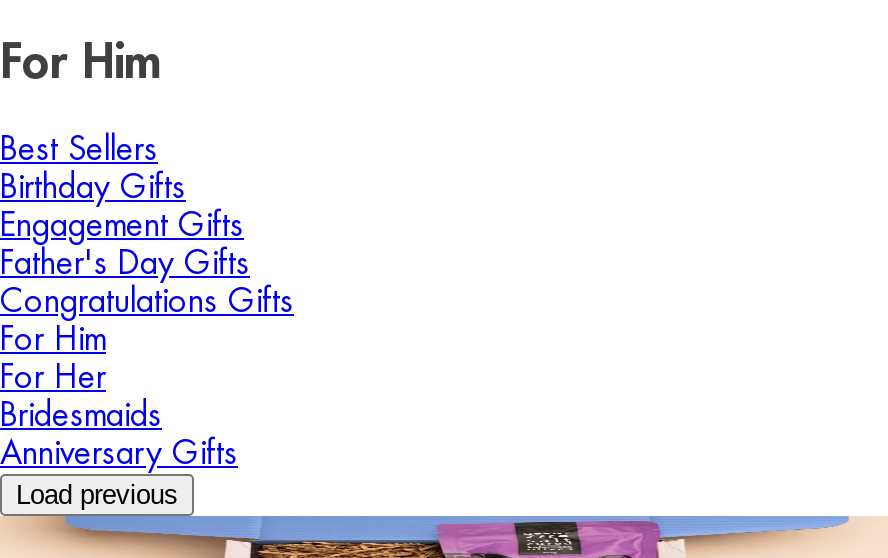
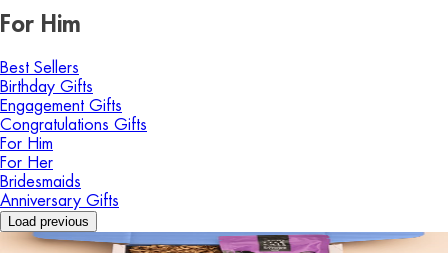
- Father's Day Gifts
